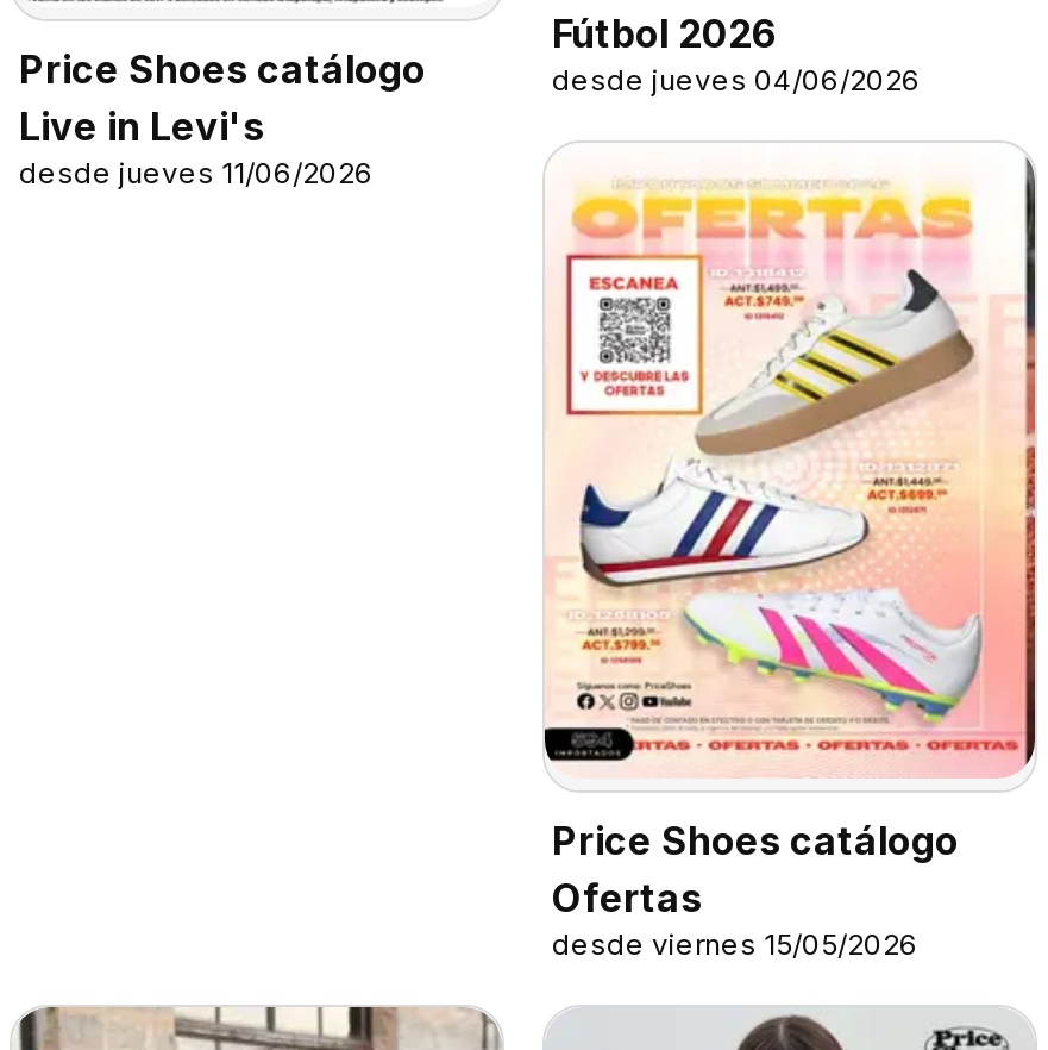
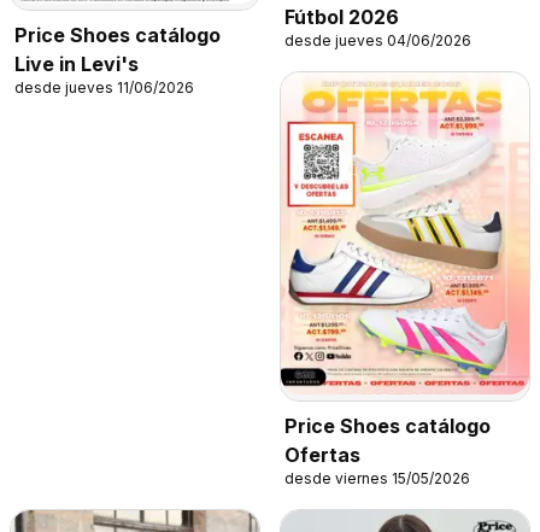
- [image]
+ [image]
